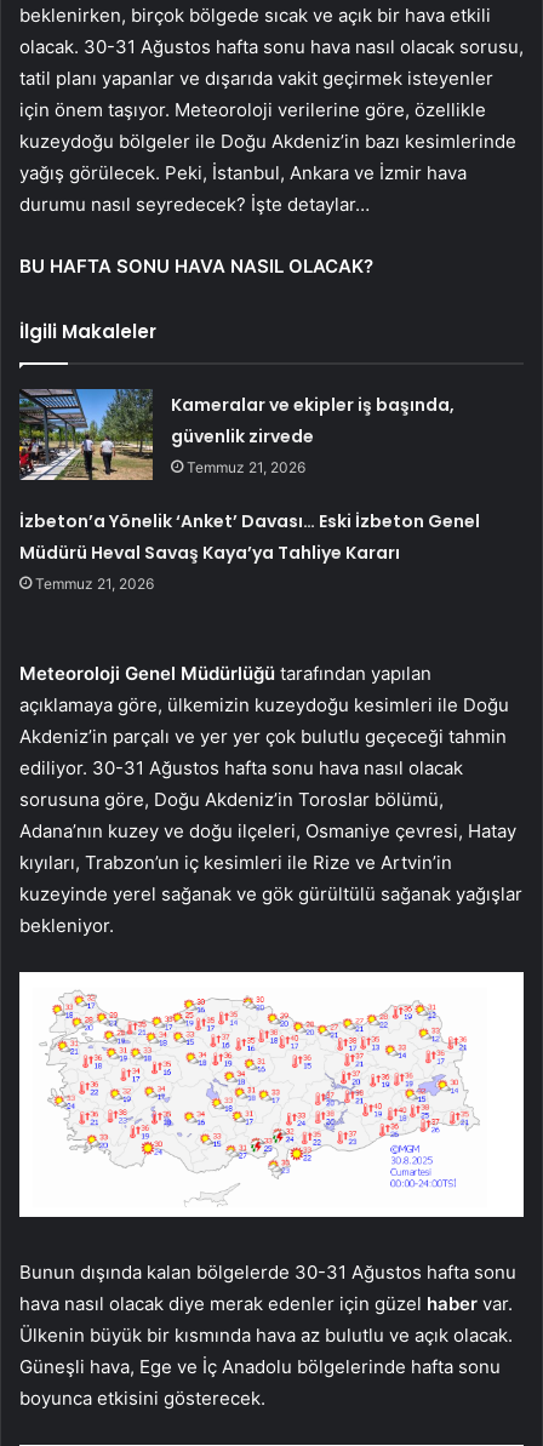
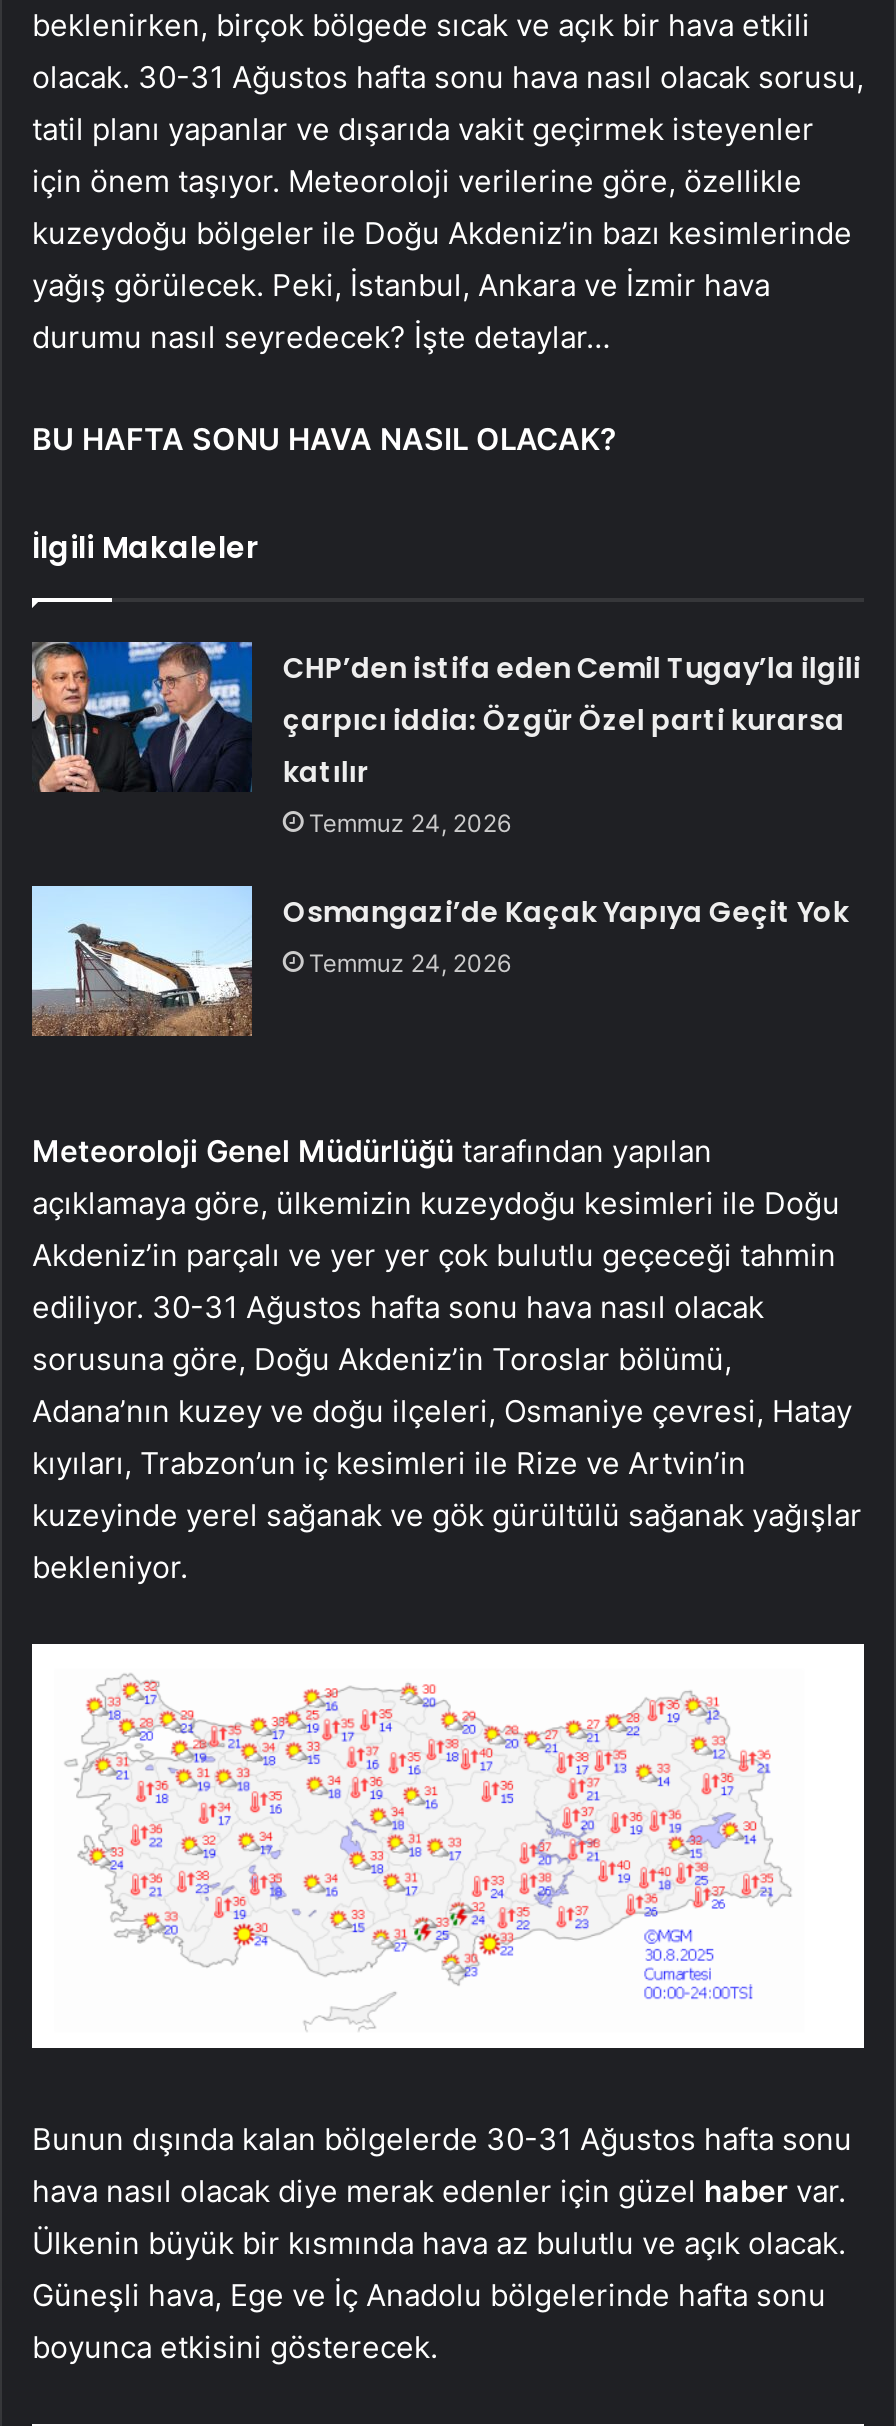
- [image]
- Kameralar ve ekipler iş başında,
- güvenlik zirvede
- Temmuz 21, 2026
+ [image]
+ CHP’den istifa eden Cemil Tugay’la ilgili
+ çarpıcı iddia: Özgür Özel parti kurarsa
+ katılır
+ Temmuz 24, 2026

- İzbeton’a Yönelik ‘Anket’ Davası… Eski İzbeton Genel
- Müdürü Heval Savaş Kaya’ya Tahliye Kararı
- Temmuz 21, 2026
+ Osmangazi’de Kaçak Yapıya Geçit Yok
+ Temmuz 24, 2026
